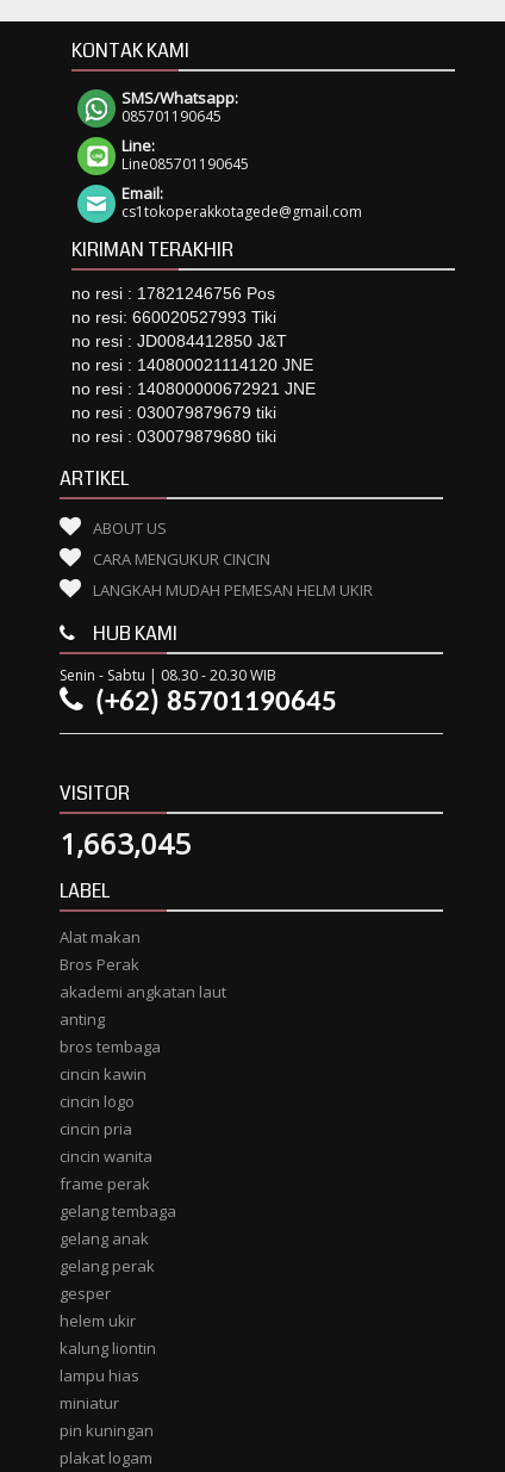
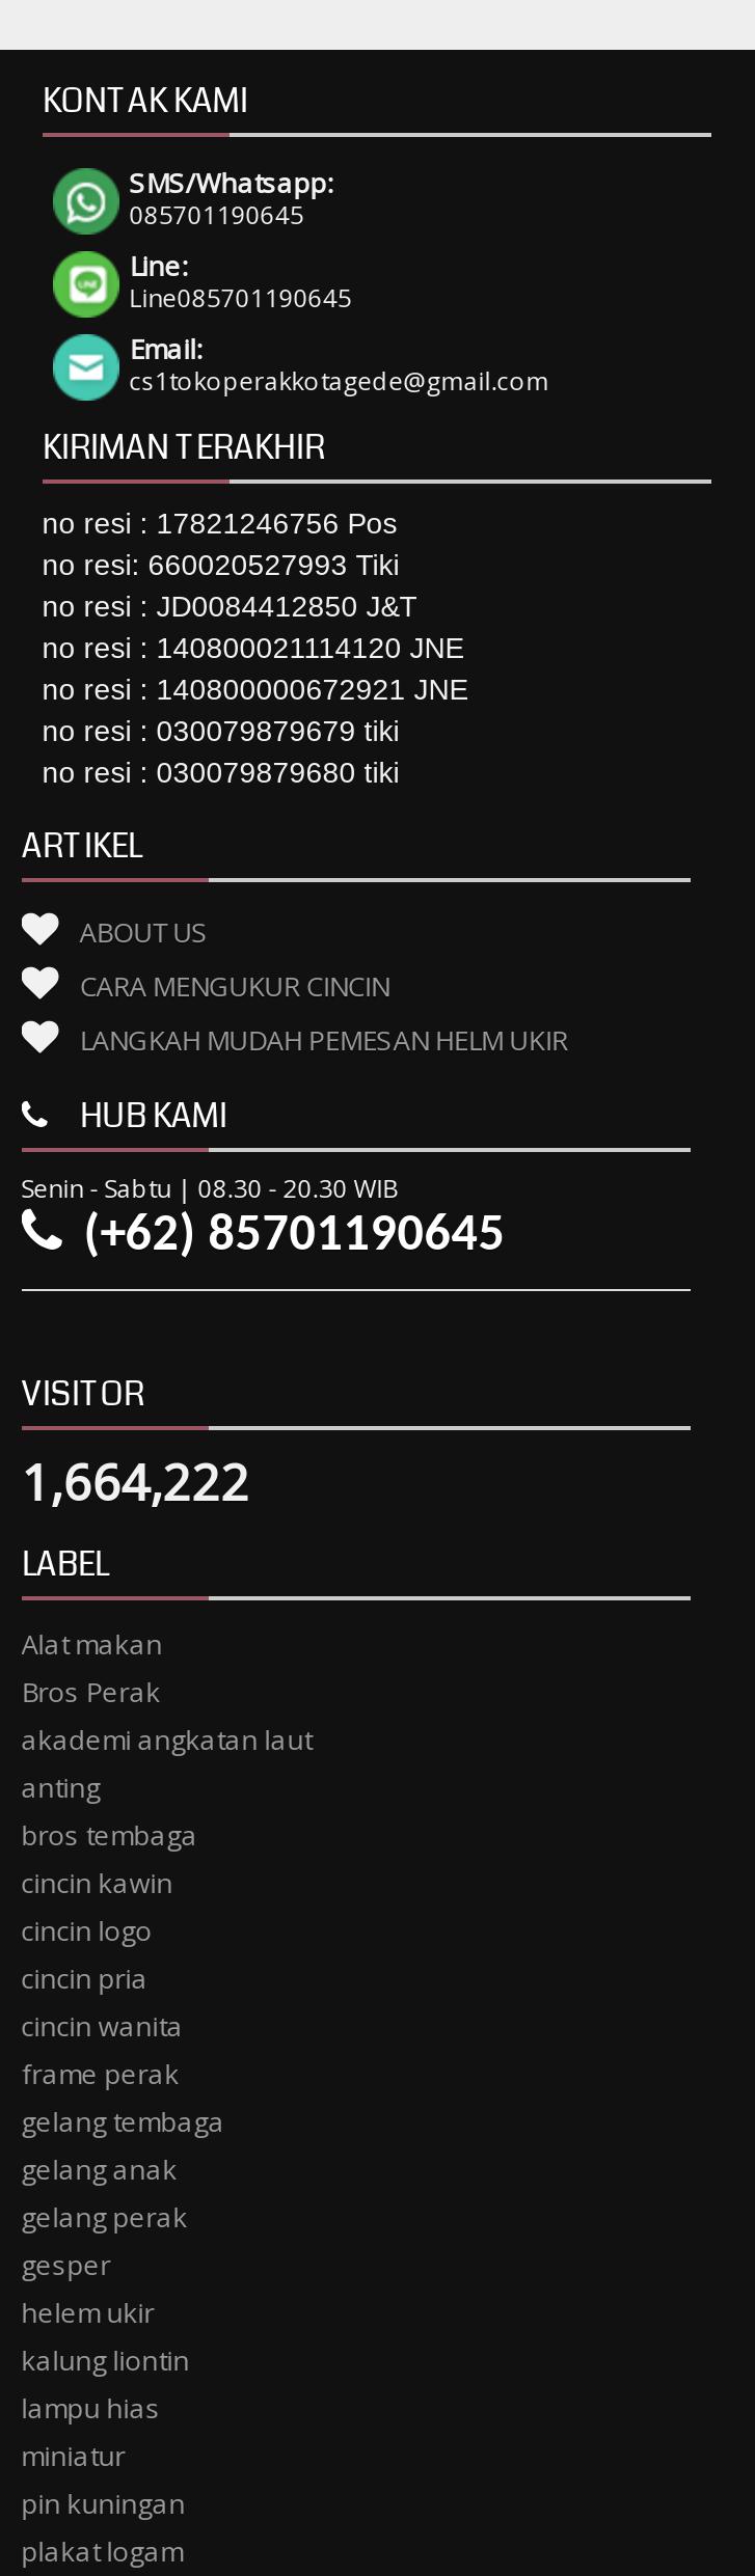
- 1,663,045
+ 1,664,222
